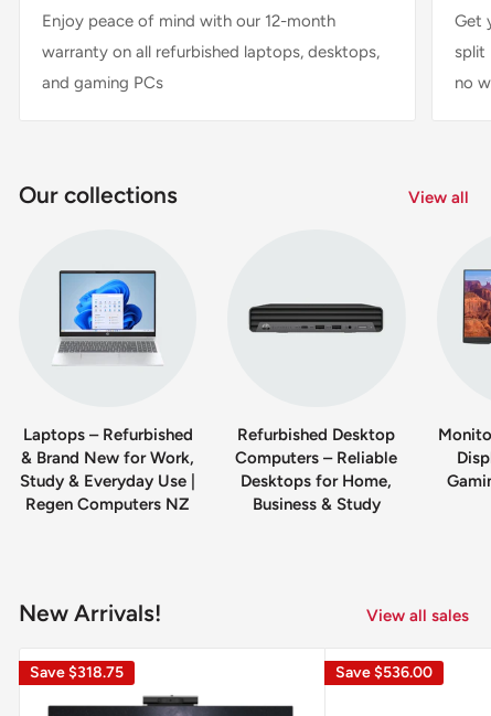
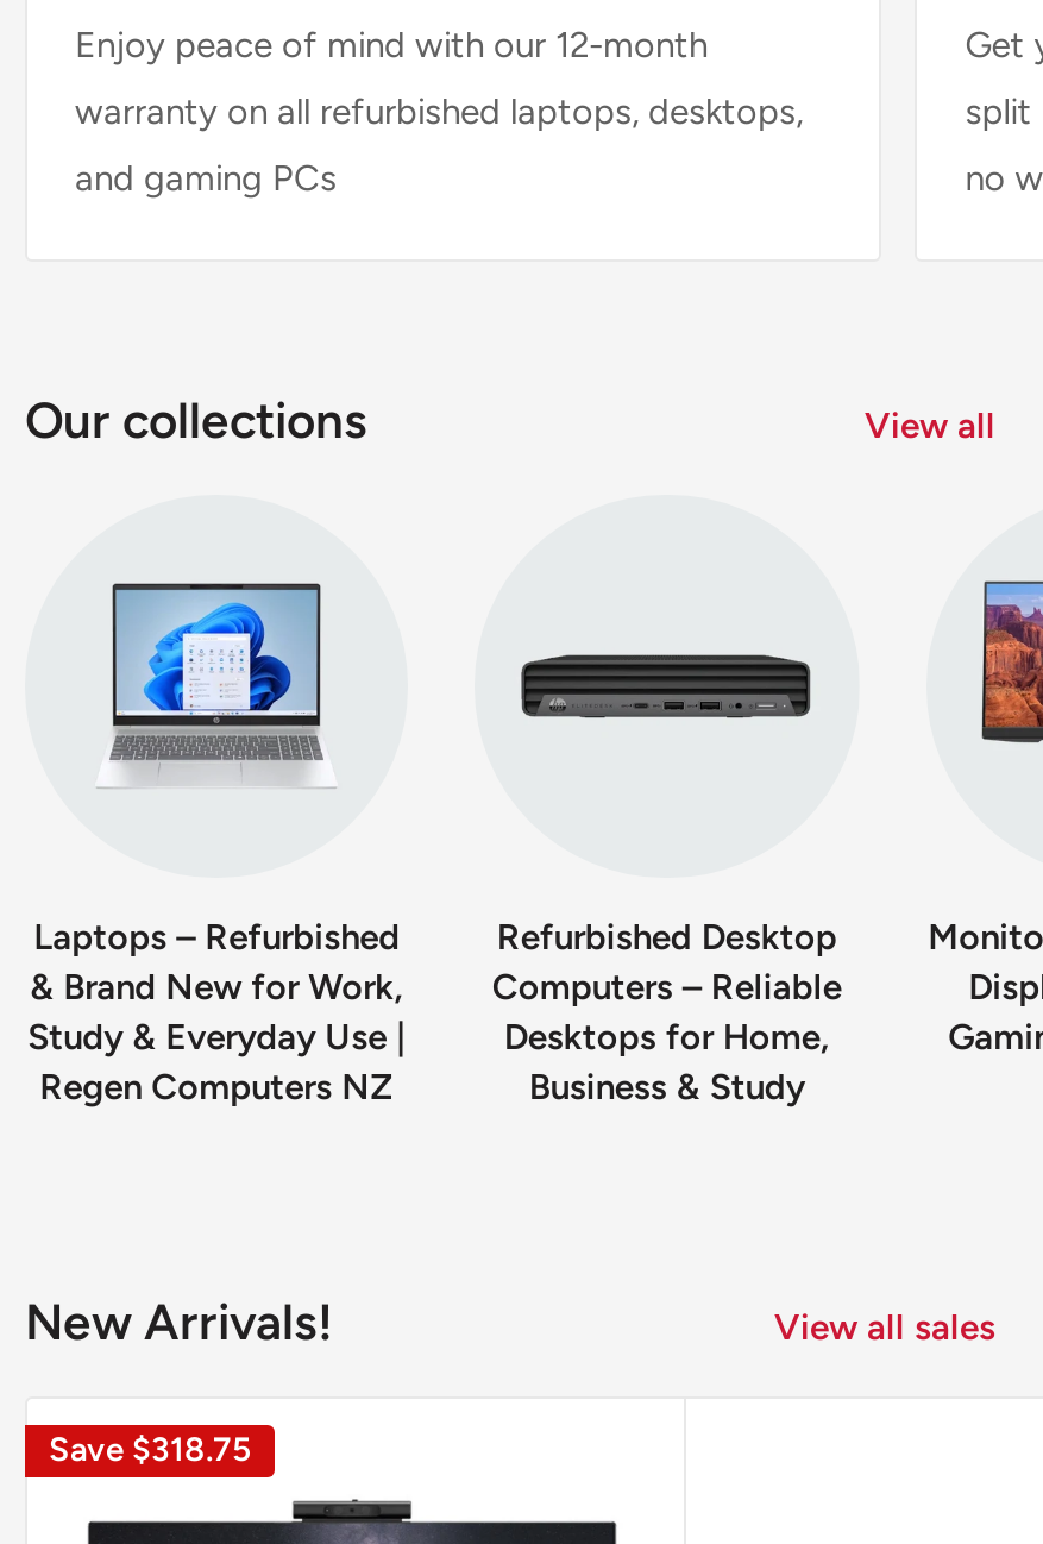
- Save $536.00
